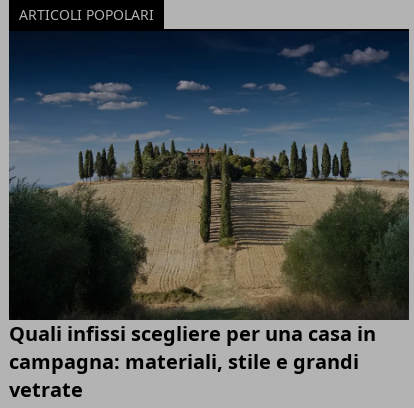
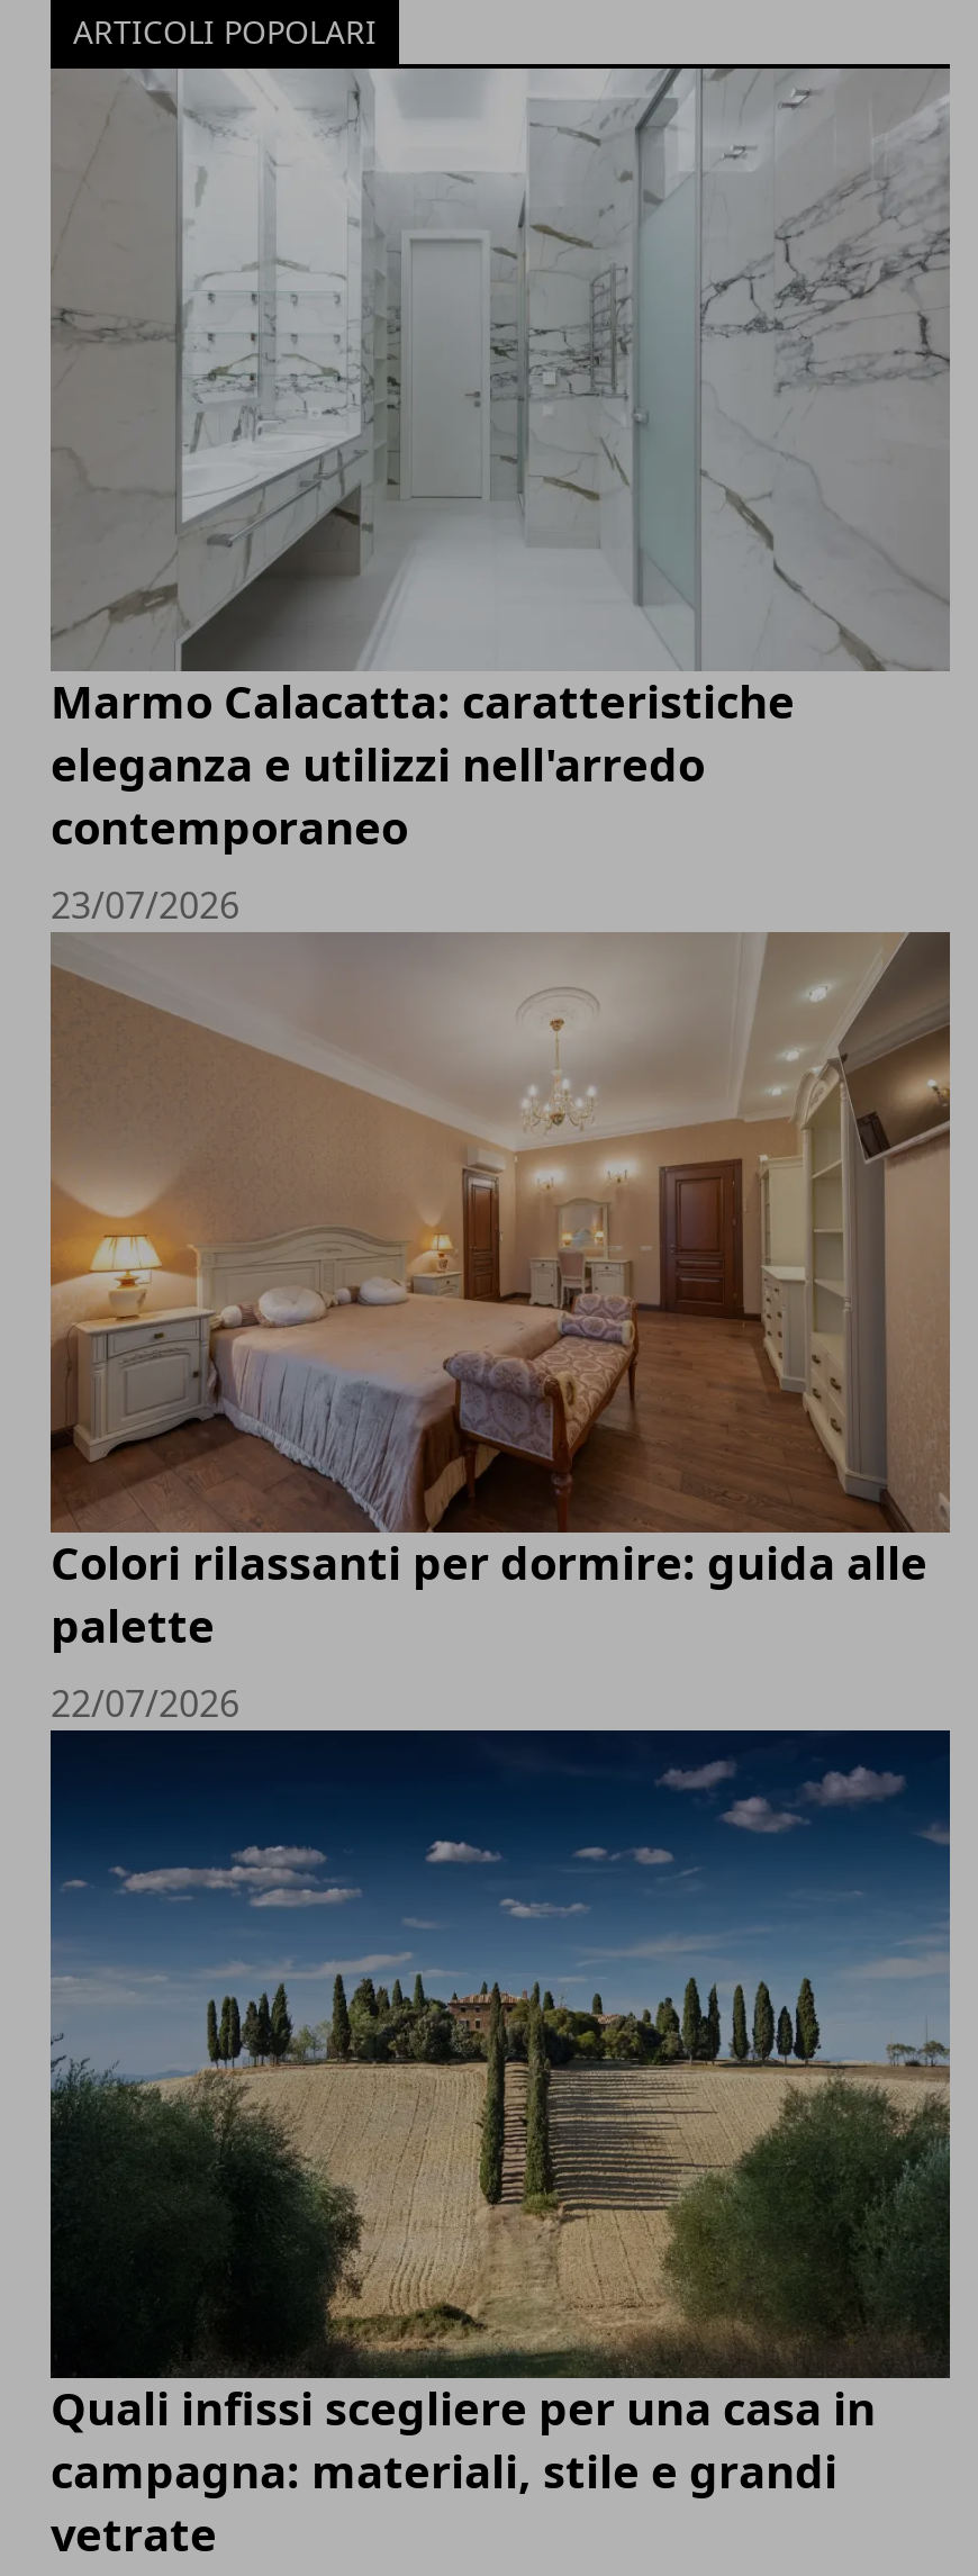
+ [image]
+ Colori rilassanti per dormire: guida alle
+ palette
+ 22/07/2026

+ [image]
+ Marmo Calacatta: caratteristiche
+ eleganza e utilizzi nell'arredo
+ contemporaneo
+ 23/07/2026
